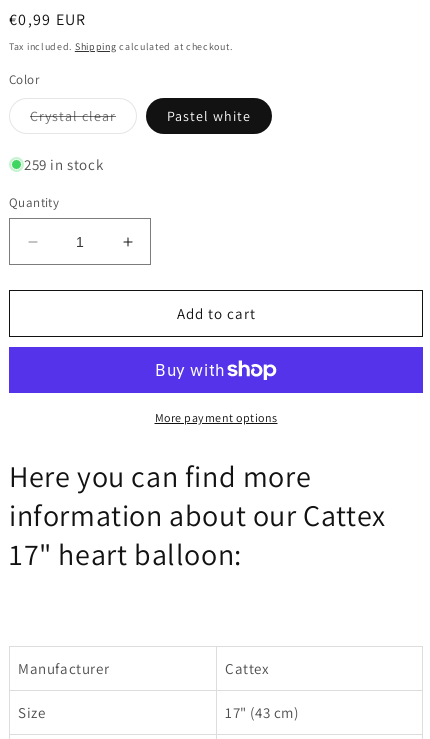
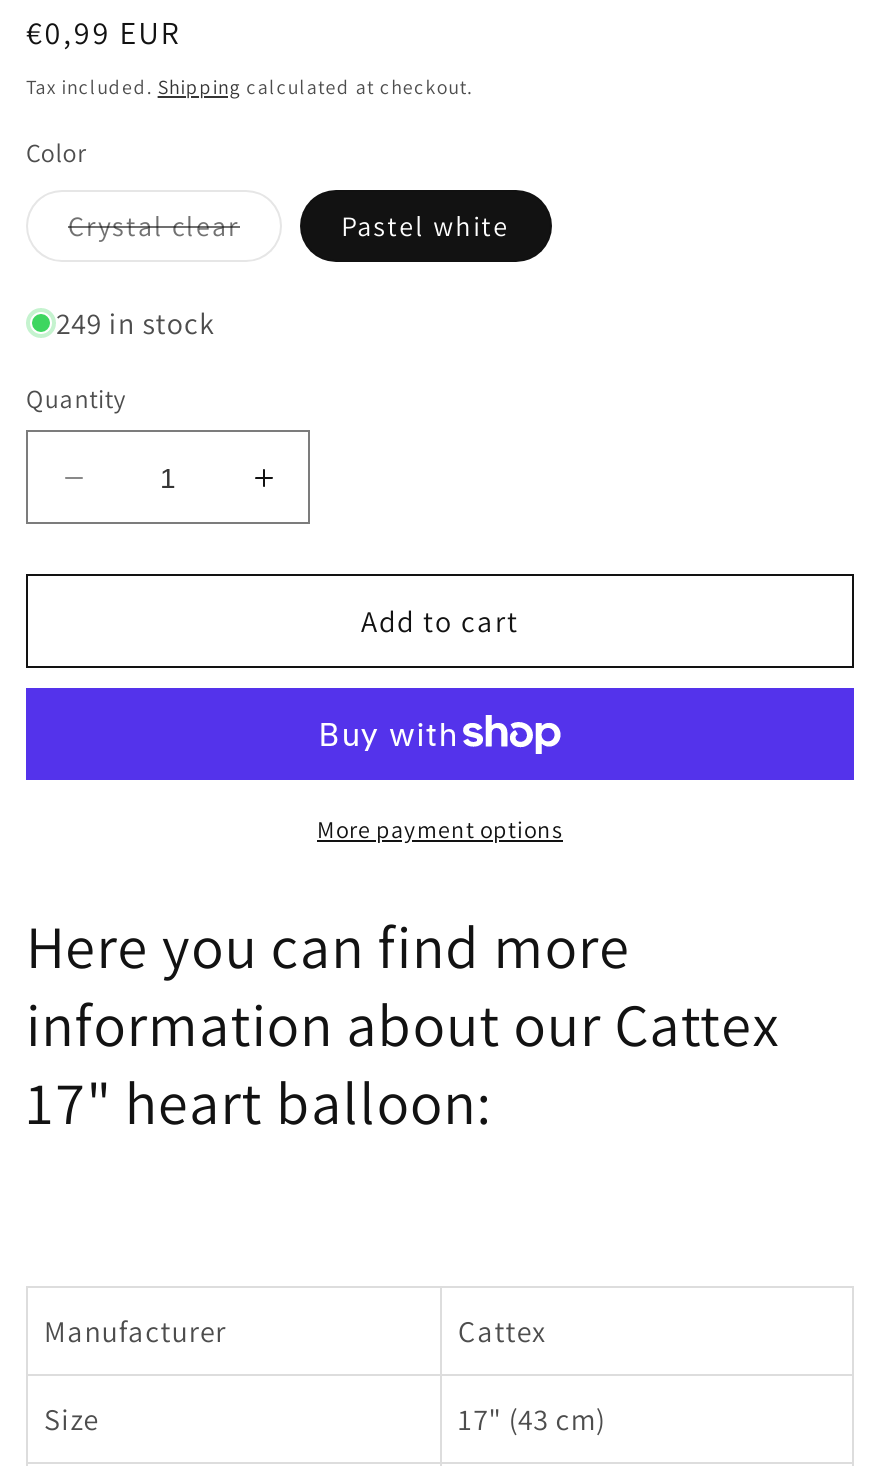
- 259 in stock
+ 249 in stock
